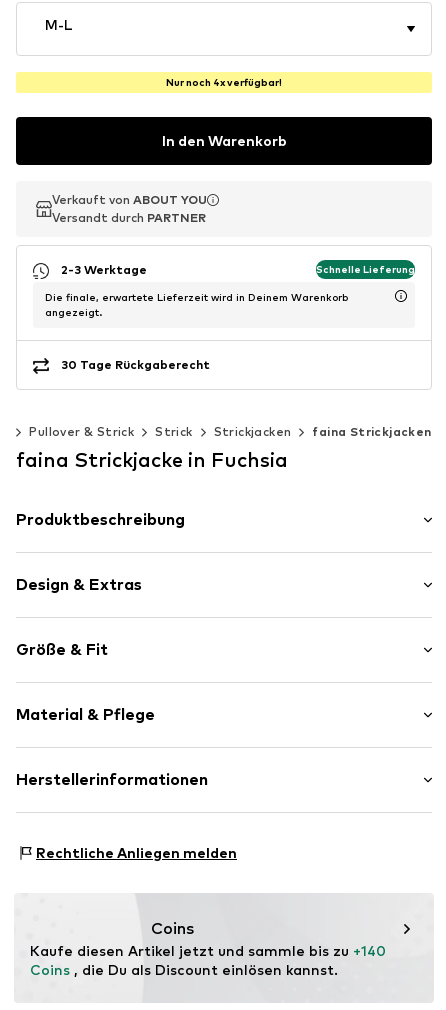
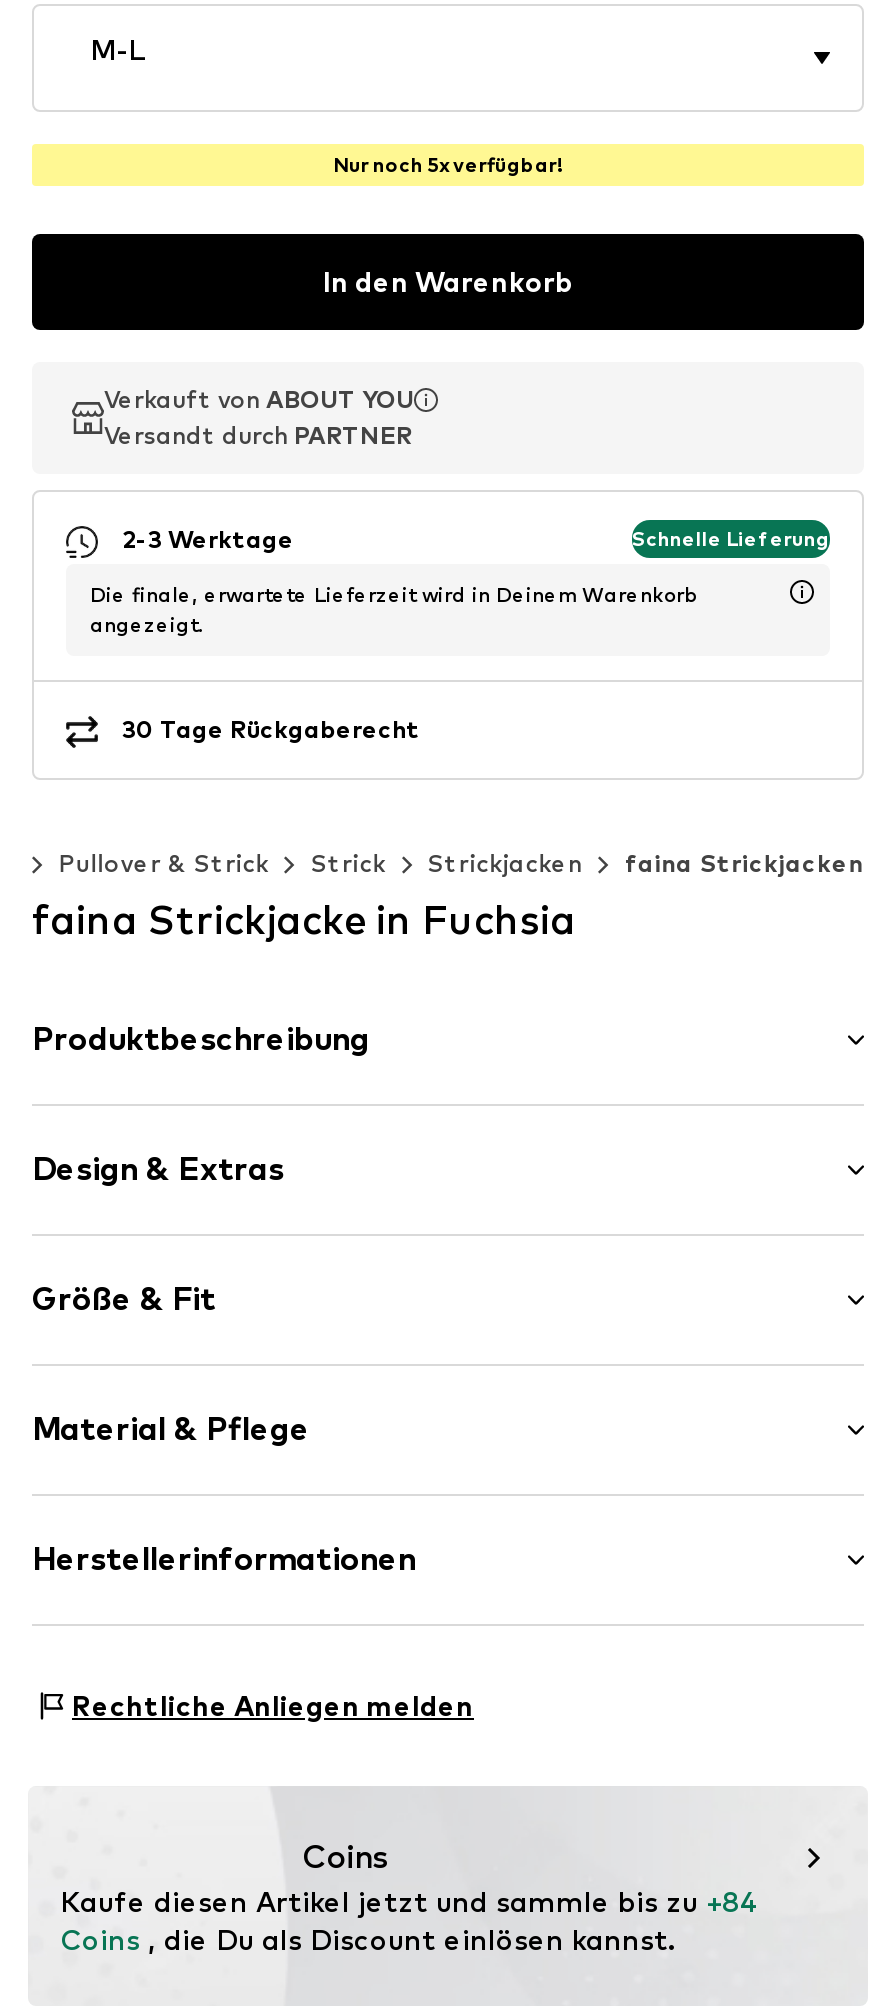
- Nur noch 4x verfügbar!
+ Nur noch 5x verfügbar!

- Kaufe diesen Artikel jetzt und sammle bis zu +140
+ Kaufe diesen Artikel jetzt und sammle bis zu +84
